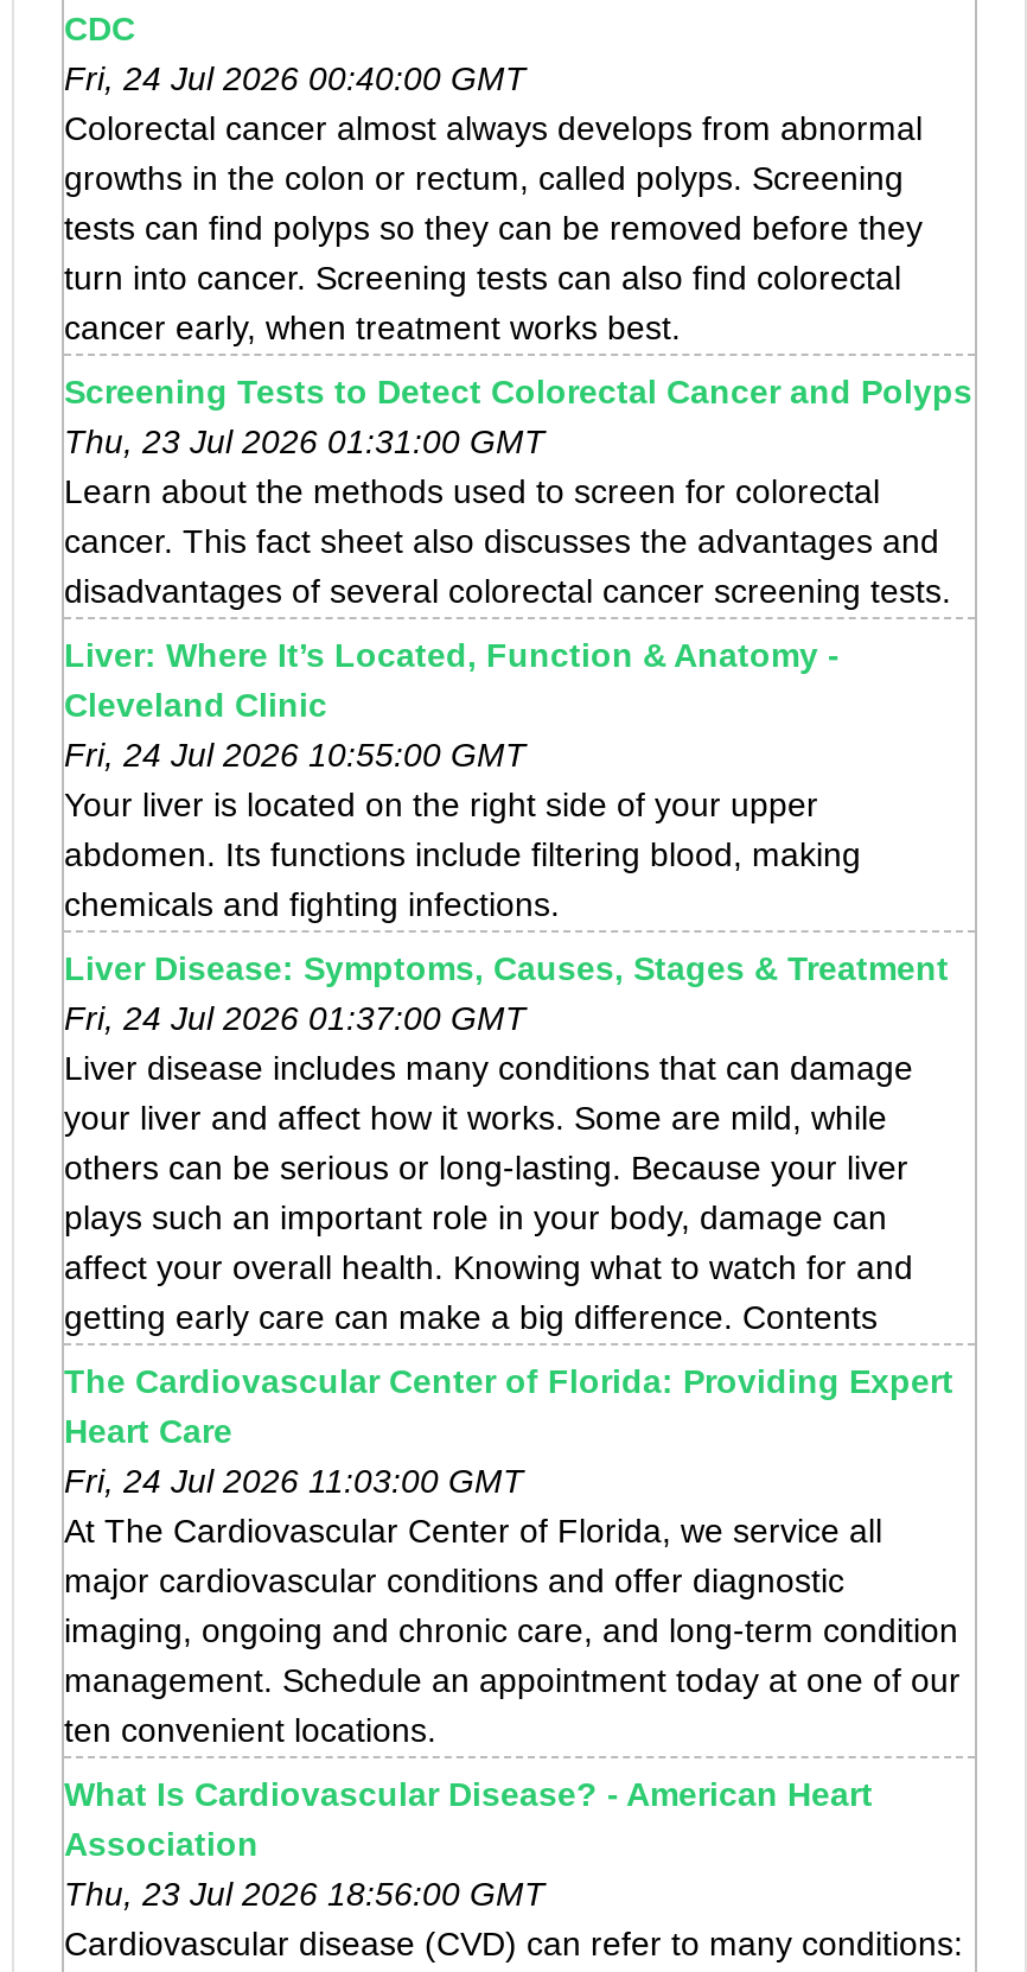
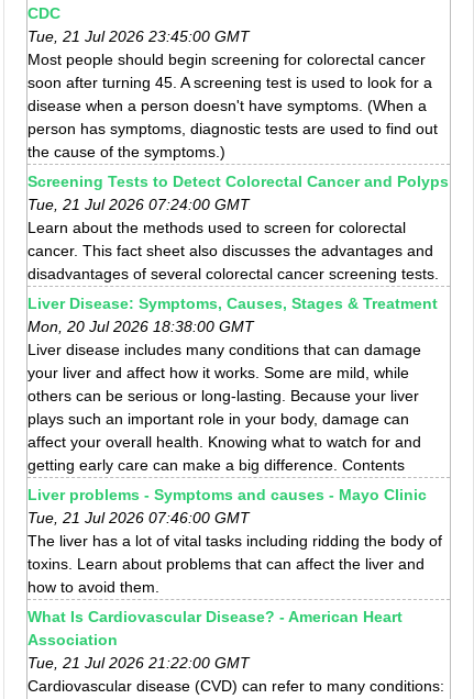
- Fri, 24 Jul 2026 00:40:00 GMT
- Colorectal cancer almost always develops from abnormal
- growths in the colon or rectum, called polyps. Screening
- tests can find polyps so they can be removed before they
- turn into cancer. Screening tests can also find colorectal
- cancer early, when treatment works best.
+ Tue, 21 Jul 2026 23:45:00 GMT
+ Most people should begin screening for colorectal cancer
+ soon after turning 45. A screening test is used to look for a
+ disease when a person doesn't have symptoms. (When a
+ person has symptoms, diagnostic tests are used to find out
+ the cause of the symptoms.)

- Thu, 23 Jul 2026 01:31:00 GMT
+ Tue, 21 Jul 2026 07:24:00 GMT

- Liver: Where It’s Located, Function & Anatomy -
- Cleveland Clinic
- Fri, 24 Jul 2026 10:55:00 GMT
- Your liver is located on the right side of your upper
- abdomen. Its functions include filtering blood, making
- chemicals and fighting infections.

- Fri, 24 Jul 2026 01:37:00 GMT
+ Mon, 20 Jul 2026 18:38:00 GMT

- The Cardiovascular Center of Florida: Providing Expert
- Heart Care
- Fri, 24 Jul 2026 11:03:00 GMT
- At The Cardiovascular Center of Florida, we service all
- major cardiovascular conditions and offer diagnostic
- imaging, ongoing and chronic care, and long-term condition
- management. Schedule an appointment today at one of our
- ten convenient locations.
+ Liver problems - Symptoms and causes - Mayo Clinic
+ Tue, 21 Jul 2026 07:46:00 GMT
+ The liver has a lot of vital tasks including ridding the body of
+ toxins. Learn about problems that can affect the liver and
+ how to avoid them.

- Thu, 23 Jul 2026 18:56:00 GMT
+ Tue, 21 Jul 2026 21:22:00 GMT
